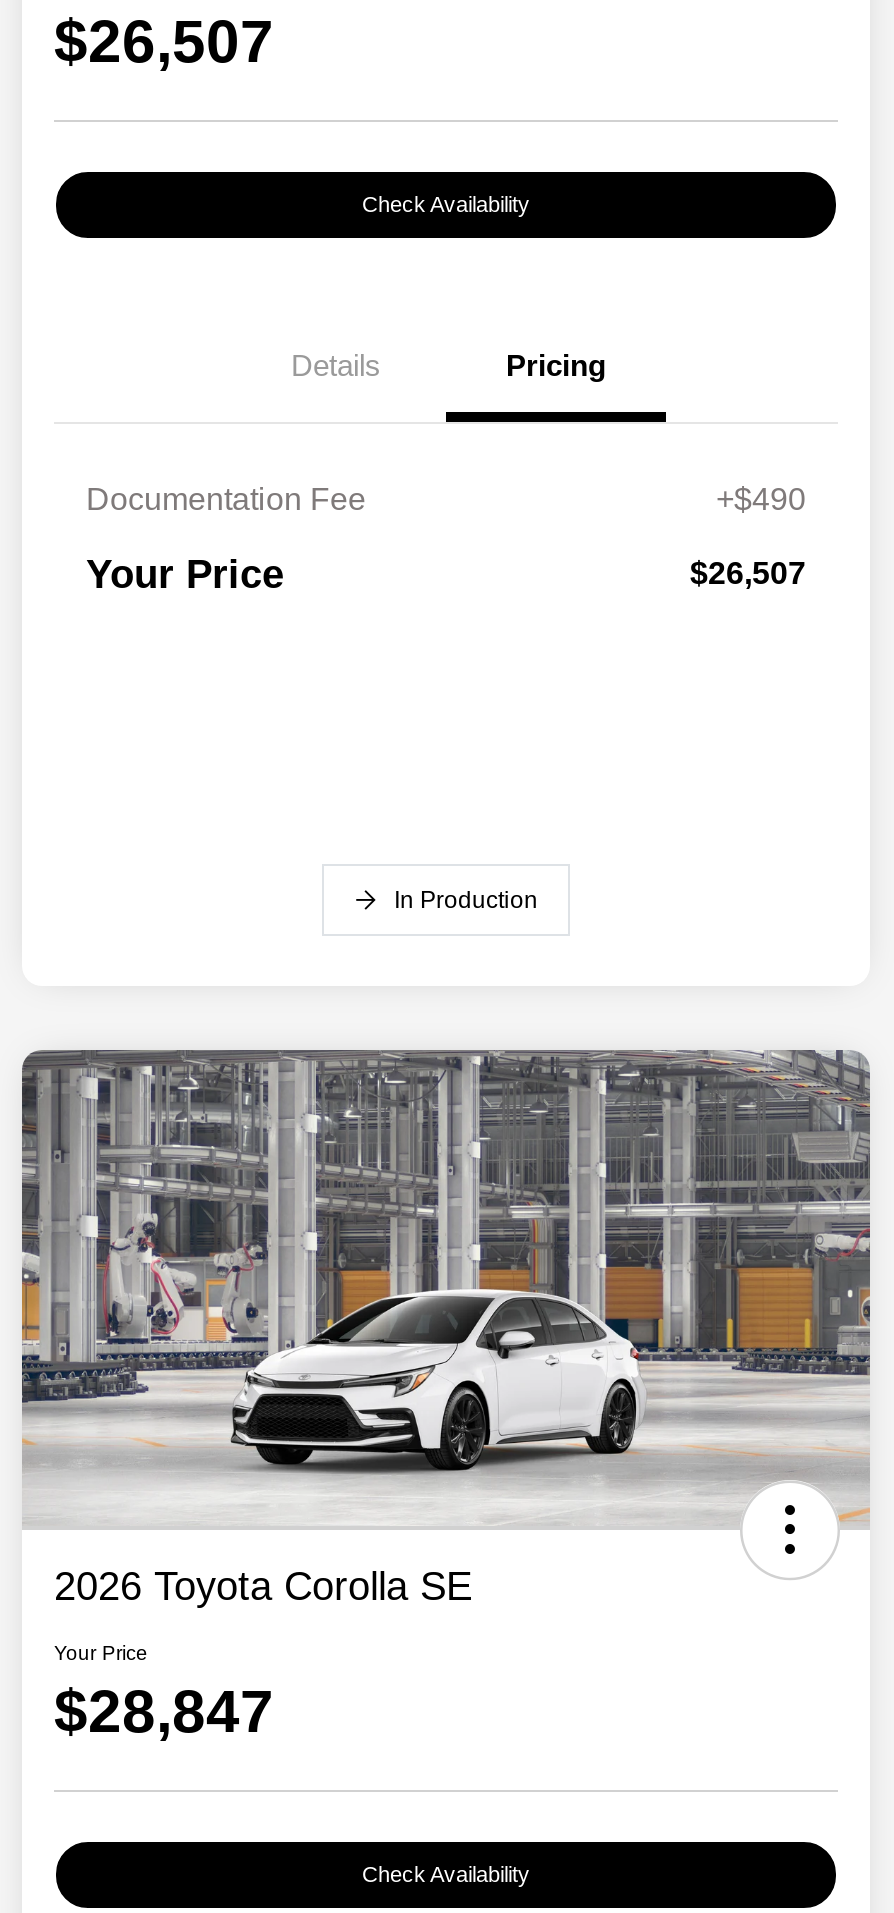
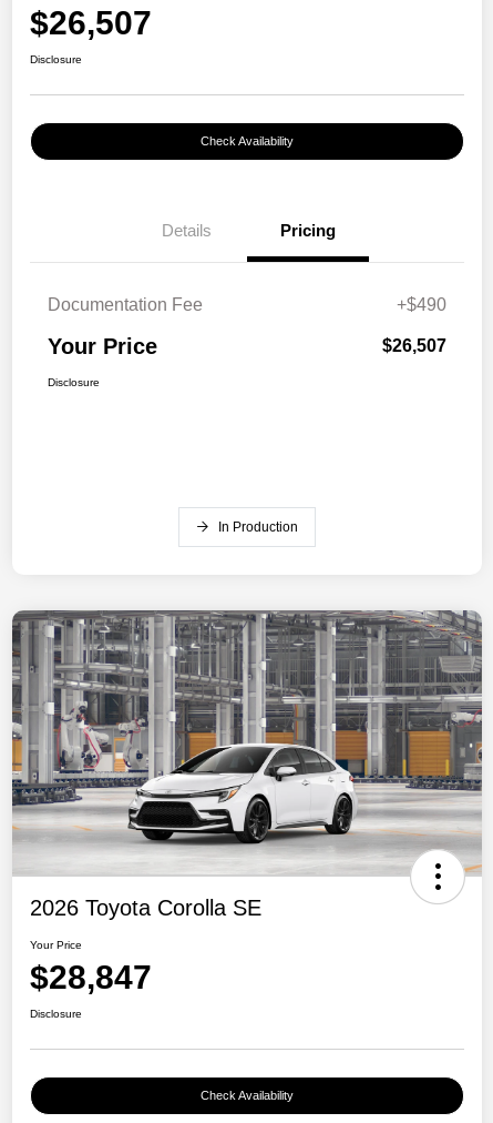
+ Disclosure

+ Disclosure

+ Disclosure
